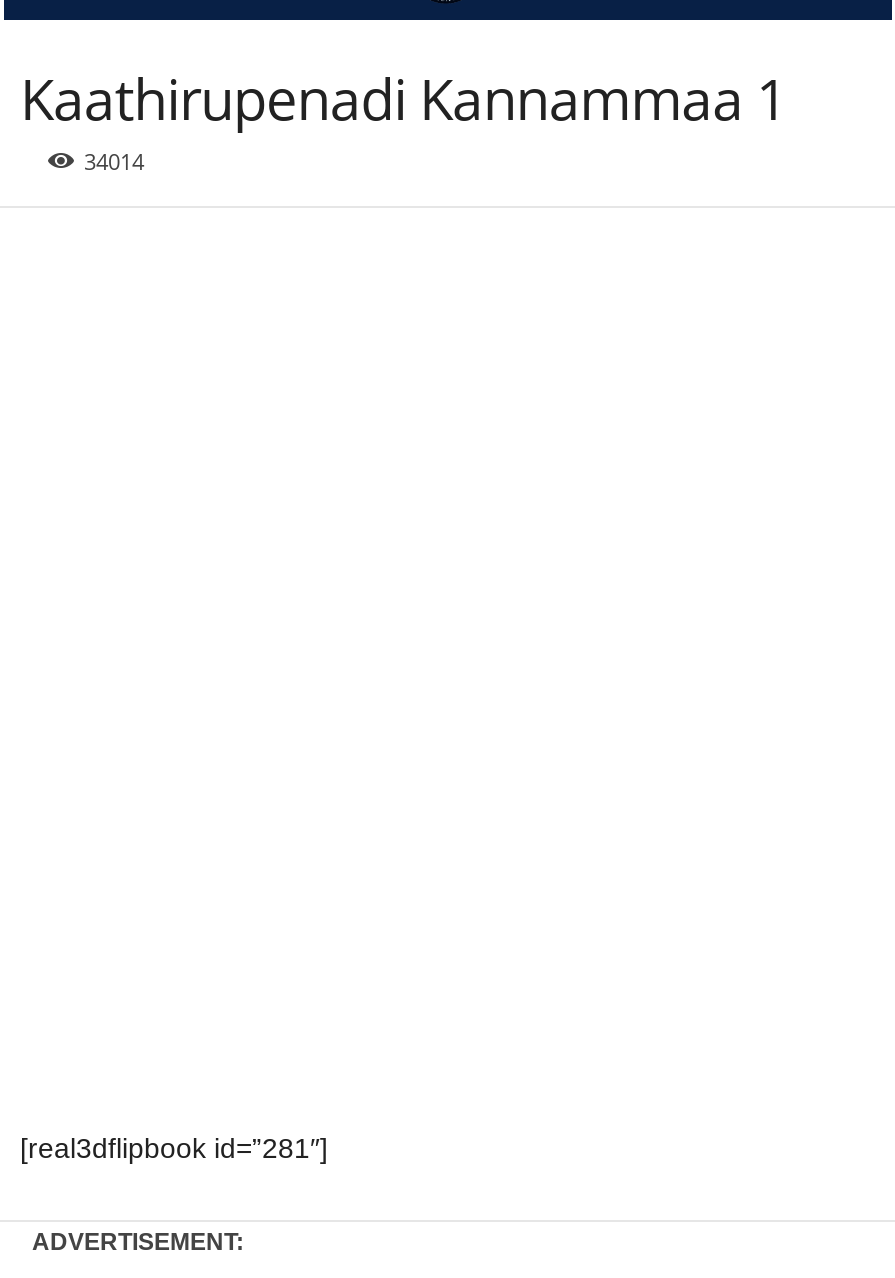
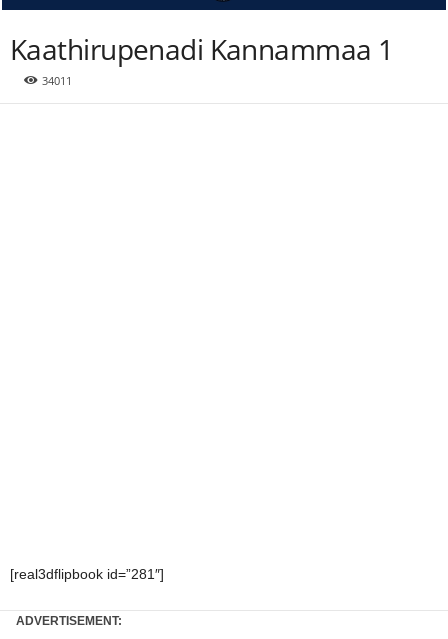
- 34014
+ 34011
